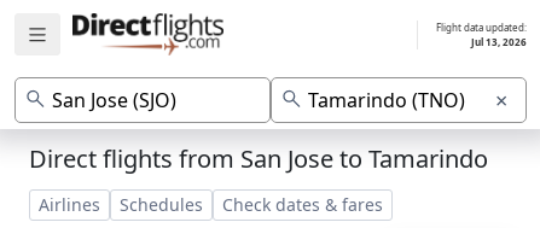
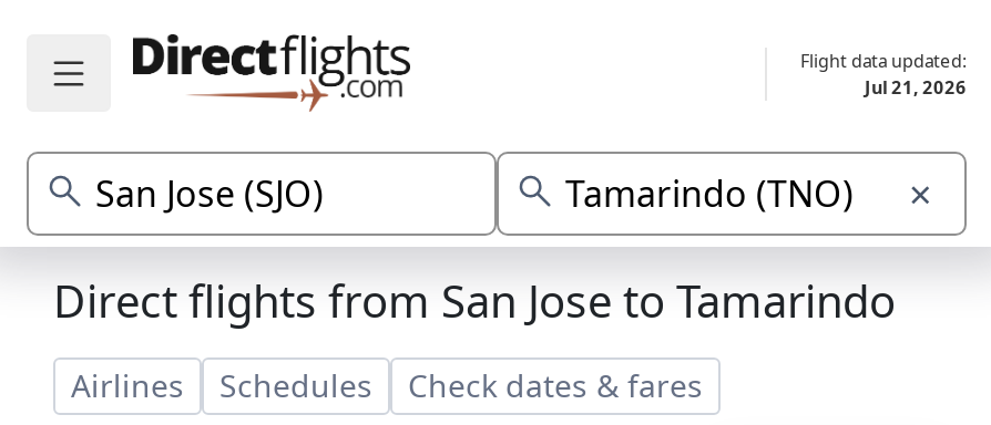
- Jul 13, 2026
+ Jul 21, 2026
